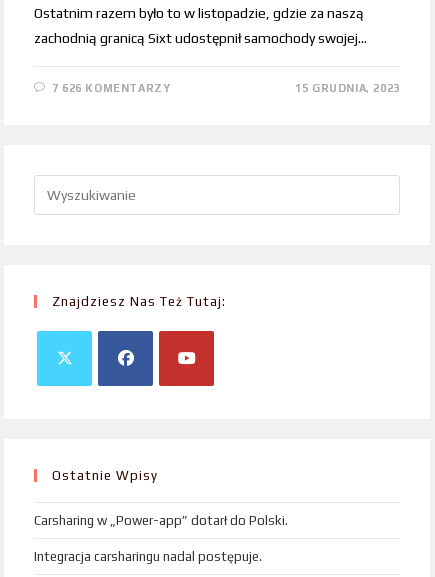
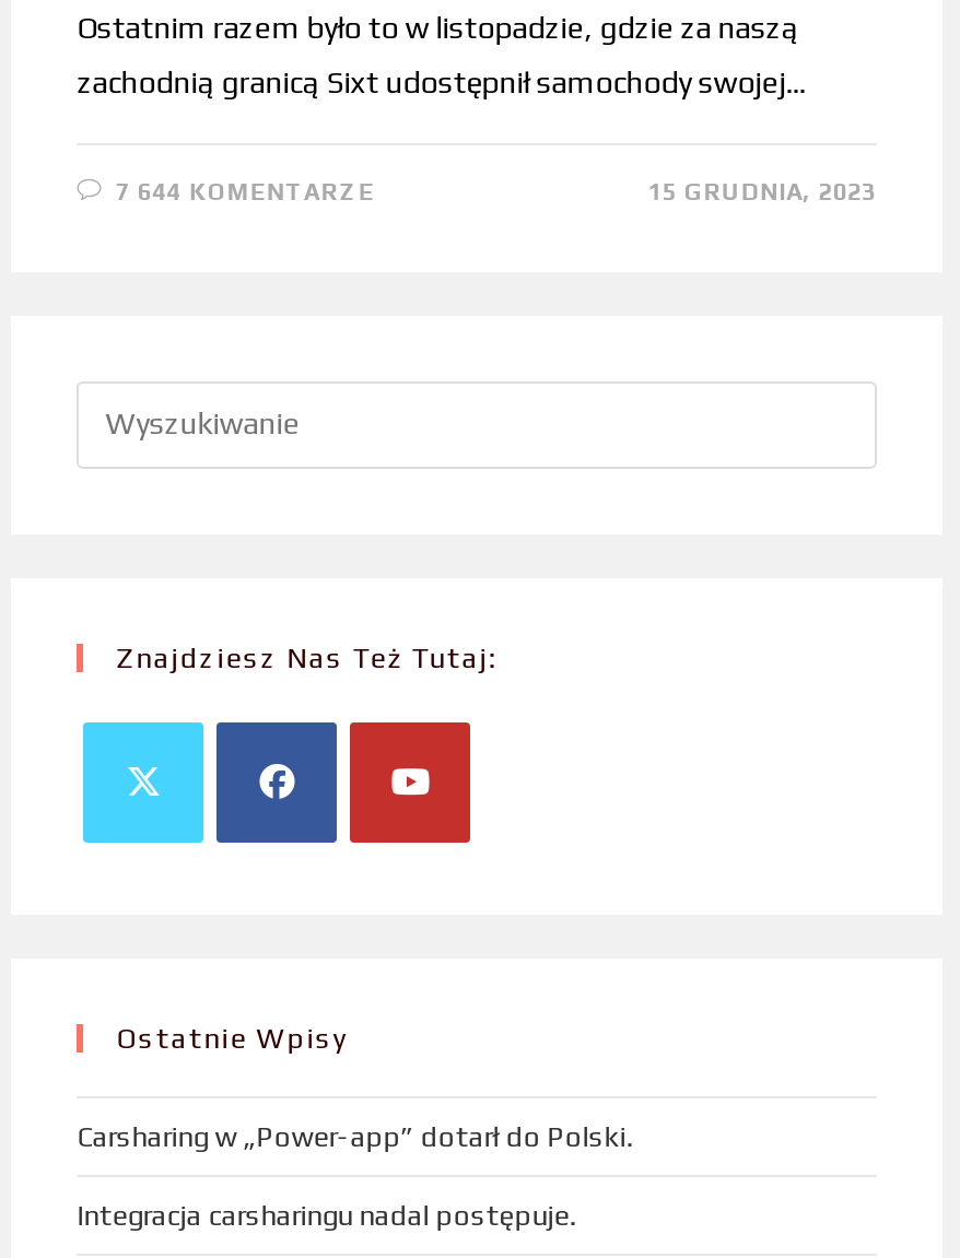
- 7 626 KOMENTARZY
+ 7 644 KOMENTARZE
